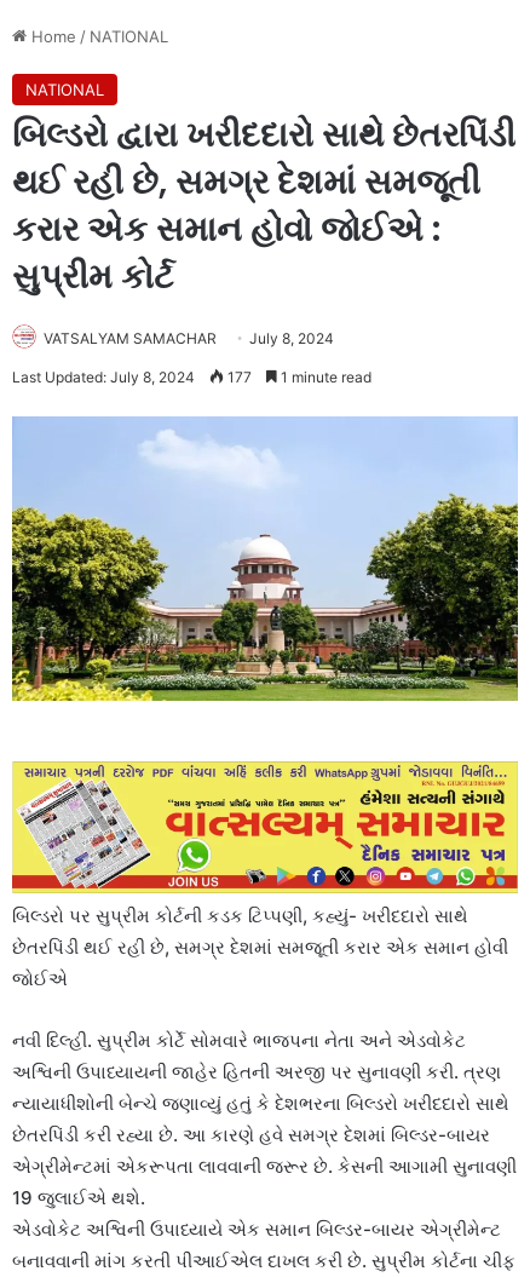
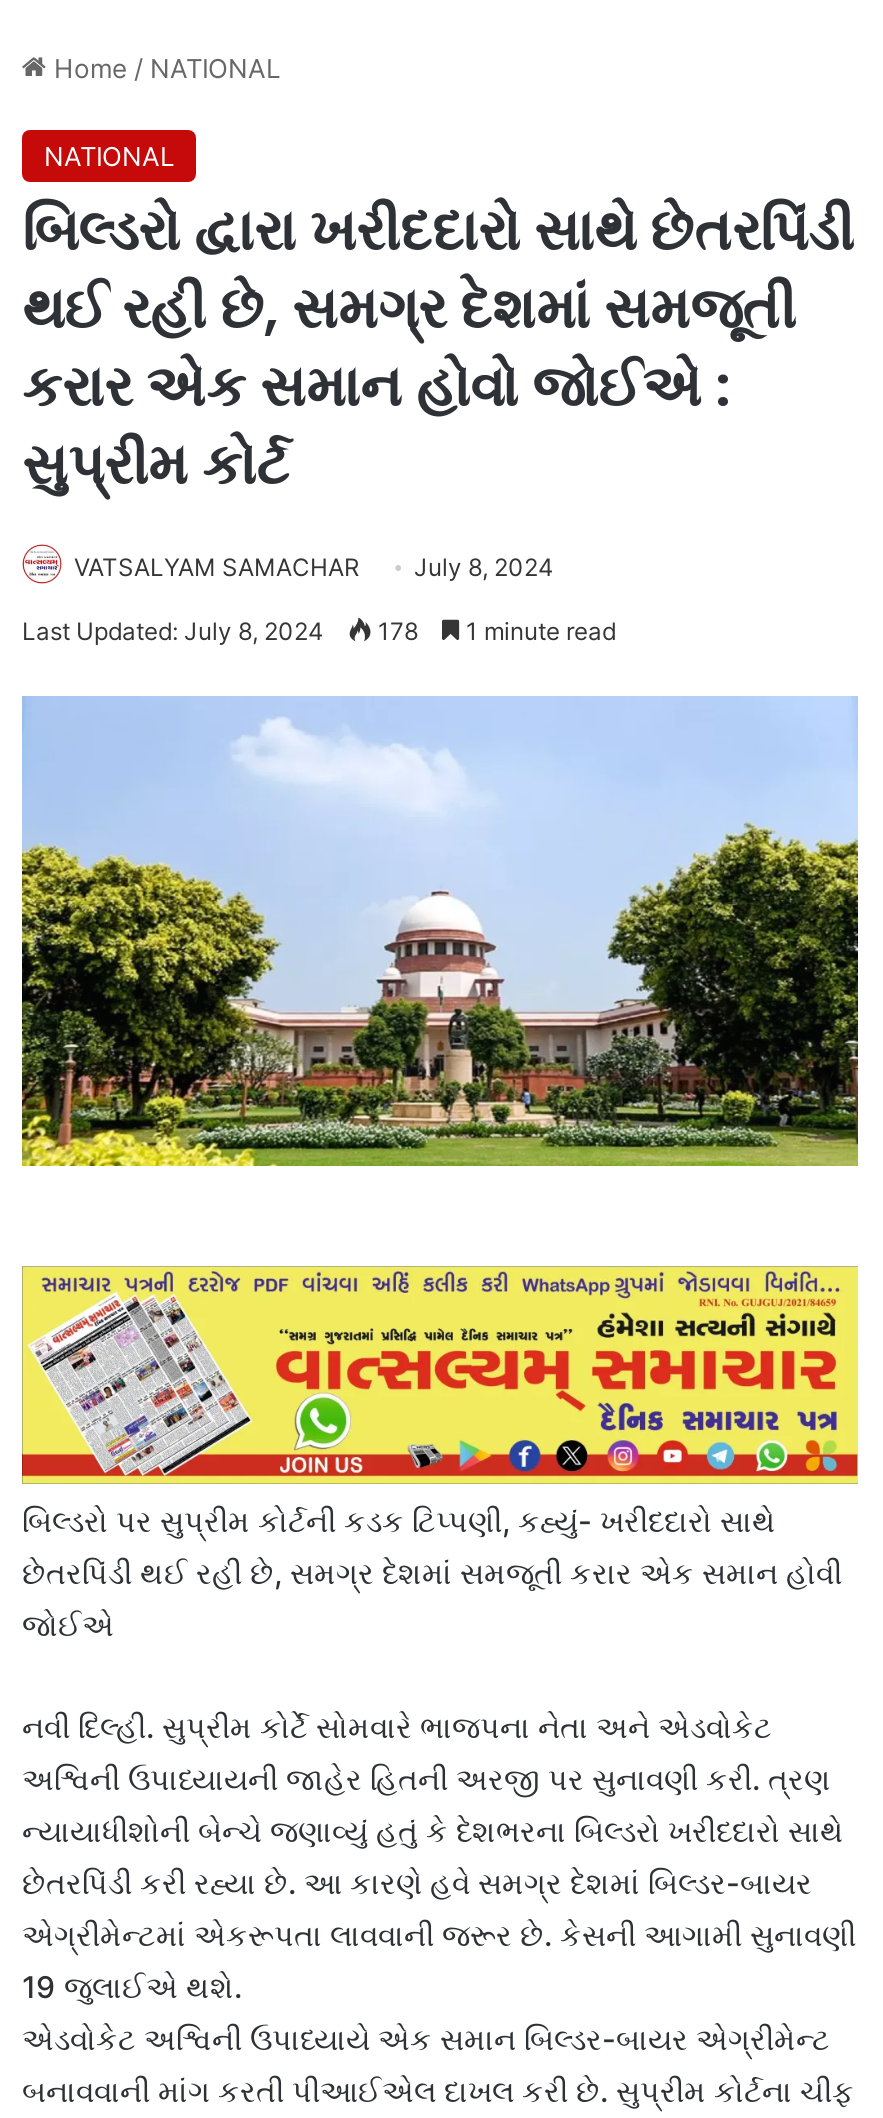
- Last Updated: July 8, 2024 177 1 minute read
+ Last Updated: July 8, 2024 178 1 minute read
